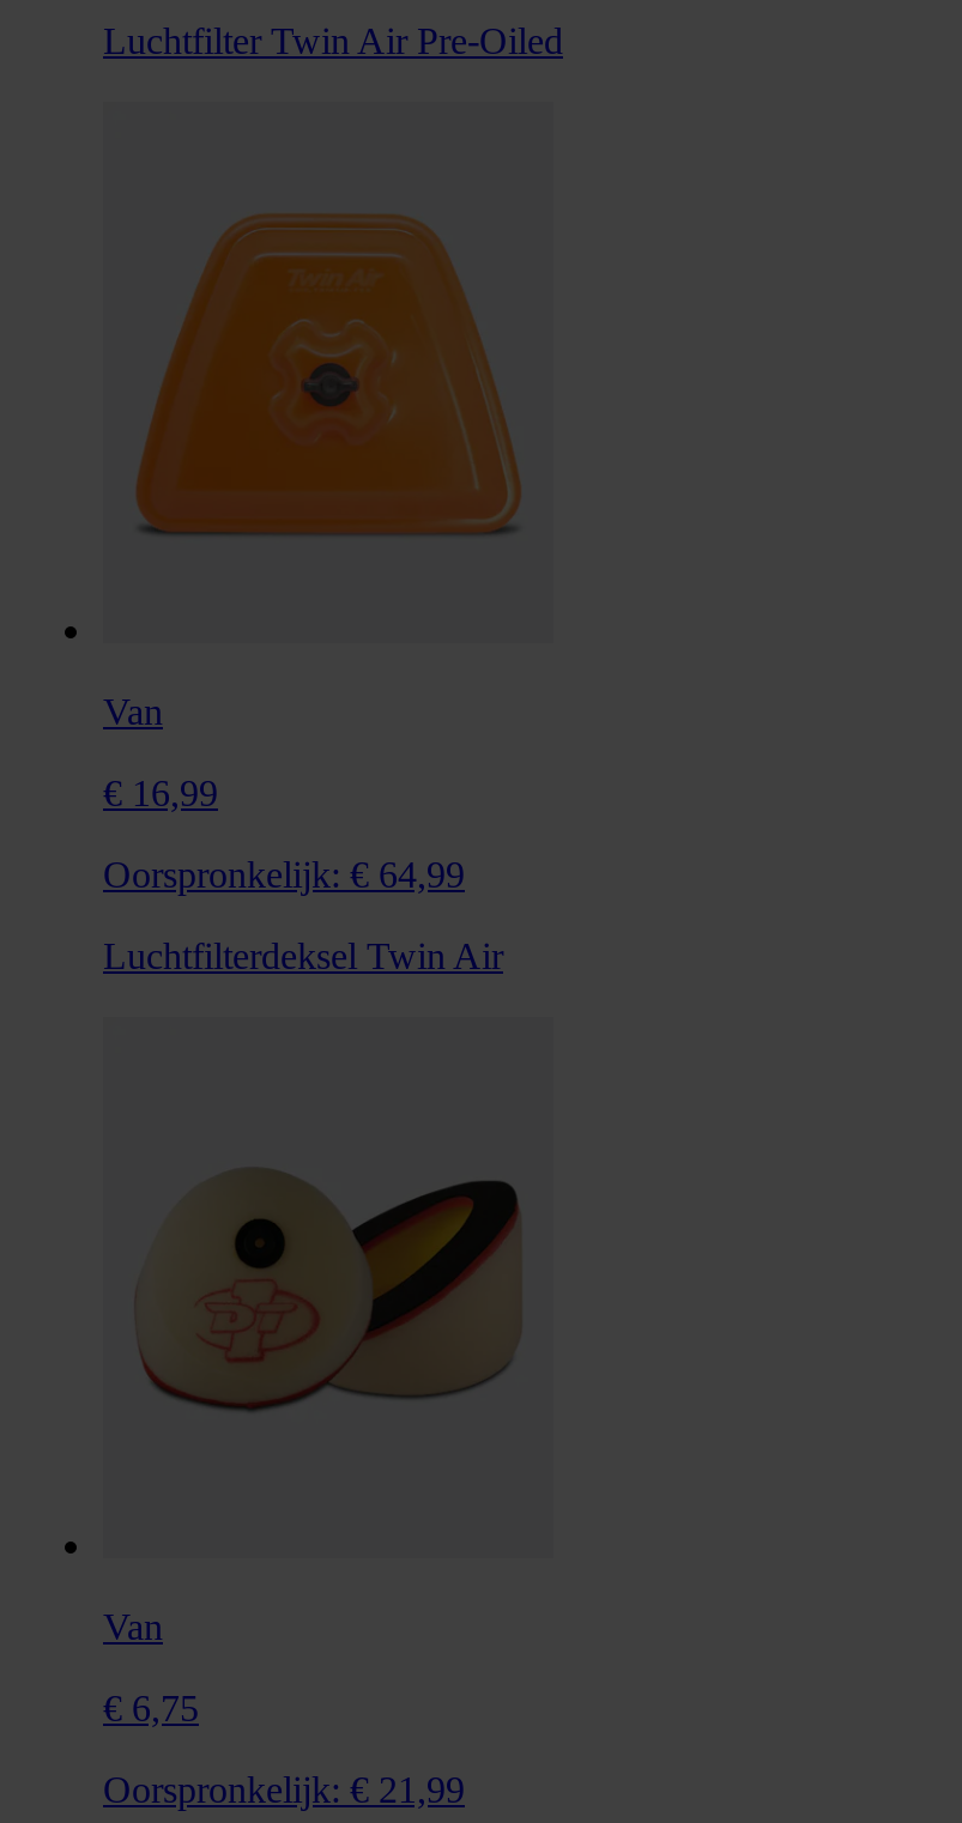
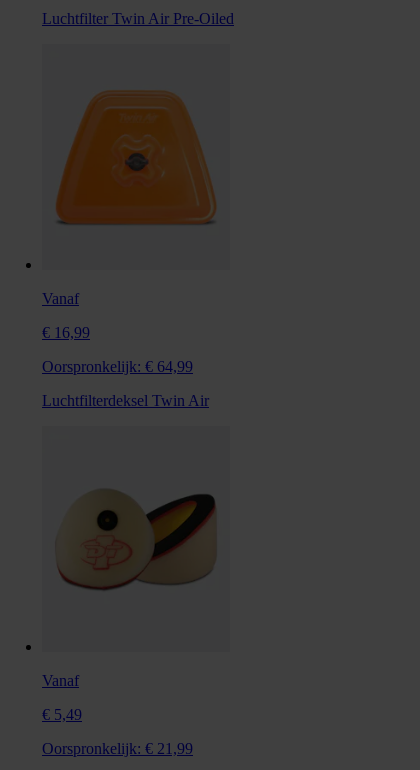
- Van
+ Vanaf

- Van
+ Vanaf

- € 6,75
+ € 5,49
